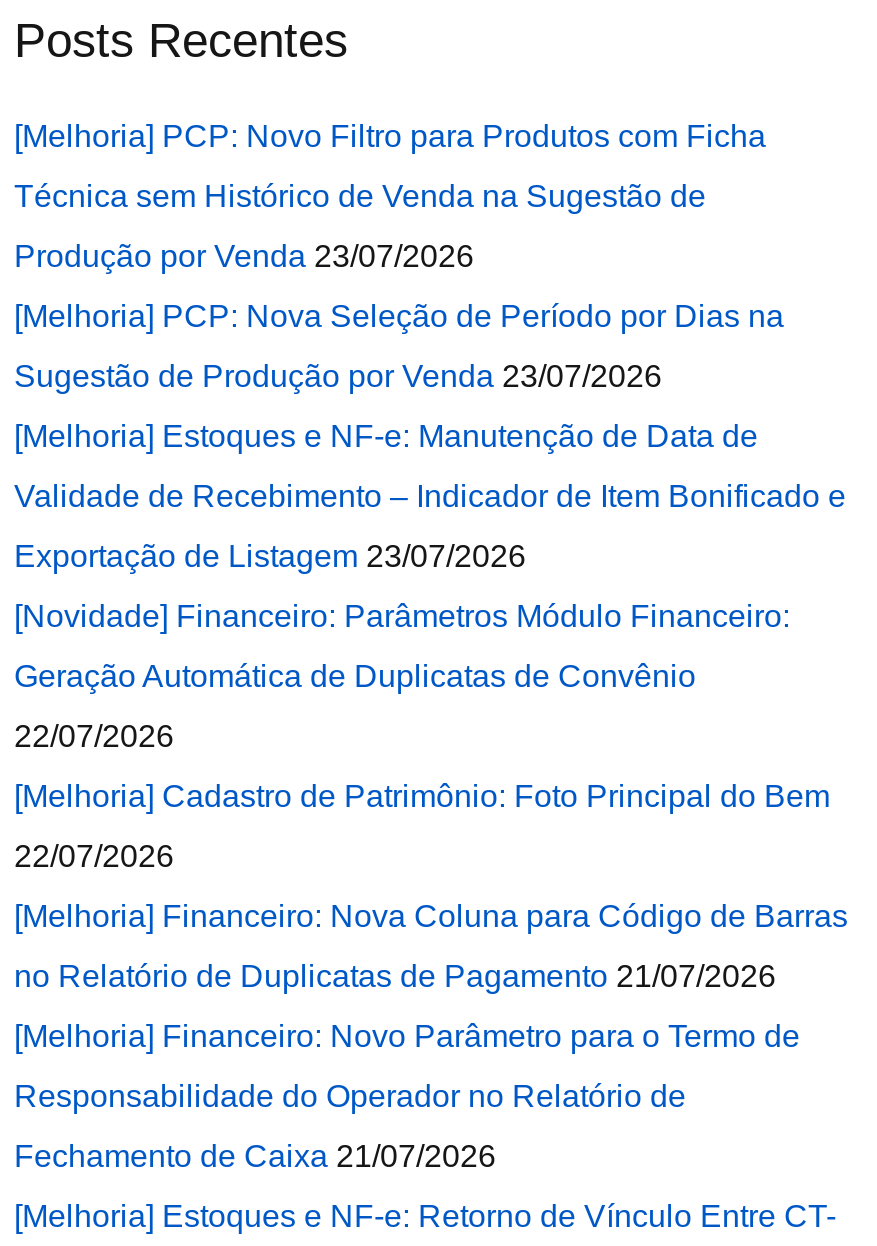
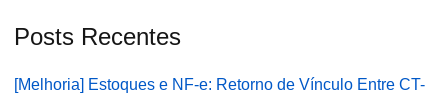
- [Melhoria] PCP: Novo Filtro para Produtos com Ficha
- Técnica sem Histórico de Venda na Sugestão de
- Produção por Venda 23/07/2026
- [Melhoria] PCP: Nova Seleção de Período por Dias na
- Sugestão de Produção por Venda 23/07/2026
- [Melhoria] Estoques e NF-e: Manutenção de Data de
- Validade de Recebimento – Indicador de Item Bonificado e
- Exportação de Listagem 23/07/2026
- [Novidade] Financeiro: Parâmetros Módulo Financeiro:
- Geração Automática de Duplicatas de Convênio
- 22/07/2026
- [Melhoria] Cadastro de Patrimônio: Foto Principal do Bem
- 22/07/2026
- [Melhoria] Financeiro: Nova Coluna para Código de Barras
- no Relatório de Duplicatas de Pagamento 21/07/2026
- [Melhoria] Financeiro: Novo Parâmetro para o Termo de
- Responsabilidade do Operador no Relatório de
- Fechamento de Caixa 21/07/2026
